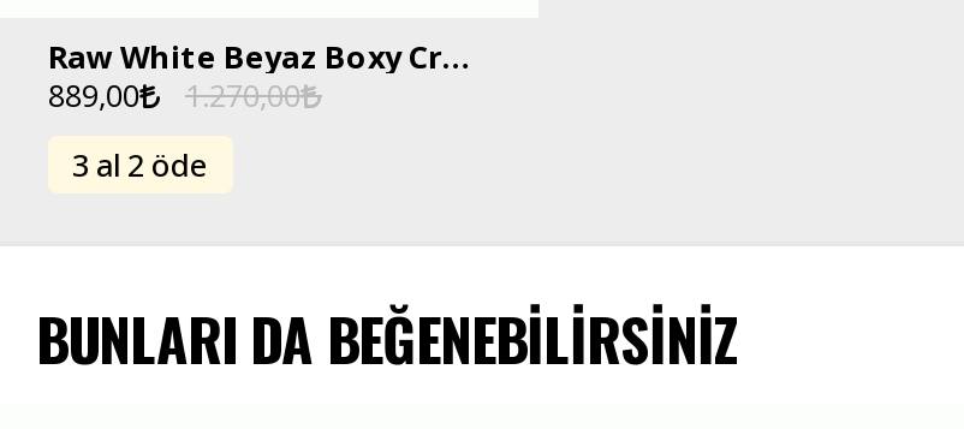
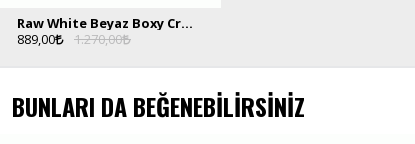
- 3 al 2 öde
